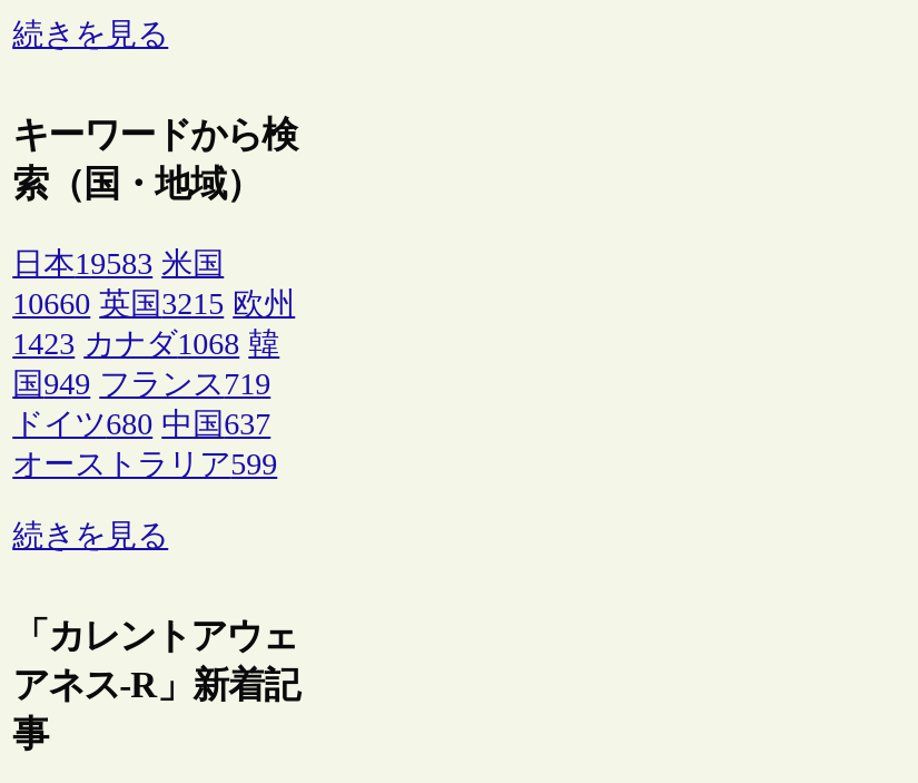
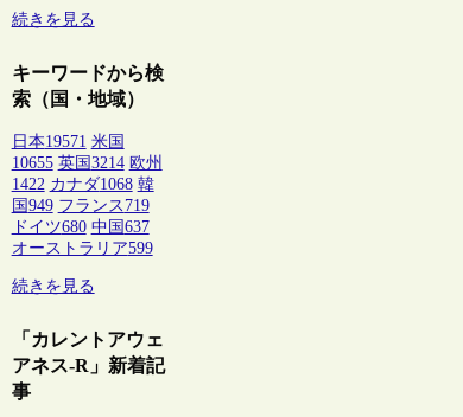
- 日本19583 米国
+ 日本19571 米国

- 10660 英国3215 欧州
+ 10655 英国3214 欧州

- 1423 カナダ1068 韓
+ 1422 カナダ1068 韓
